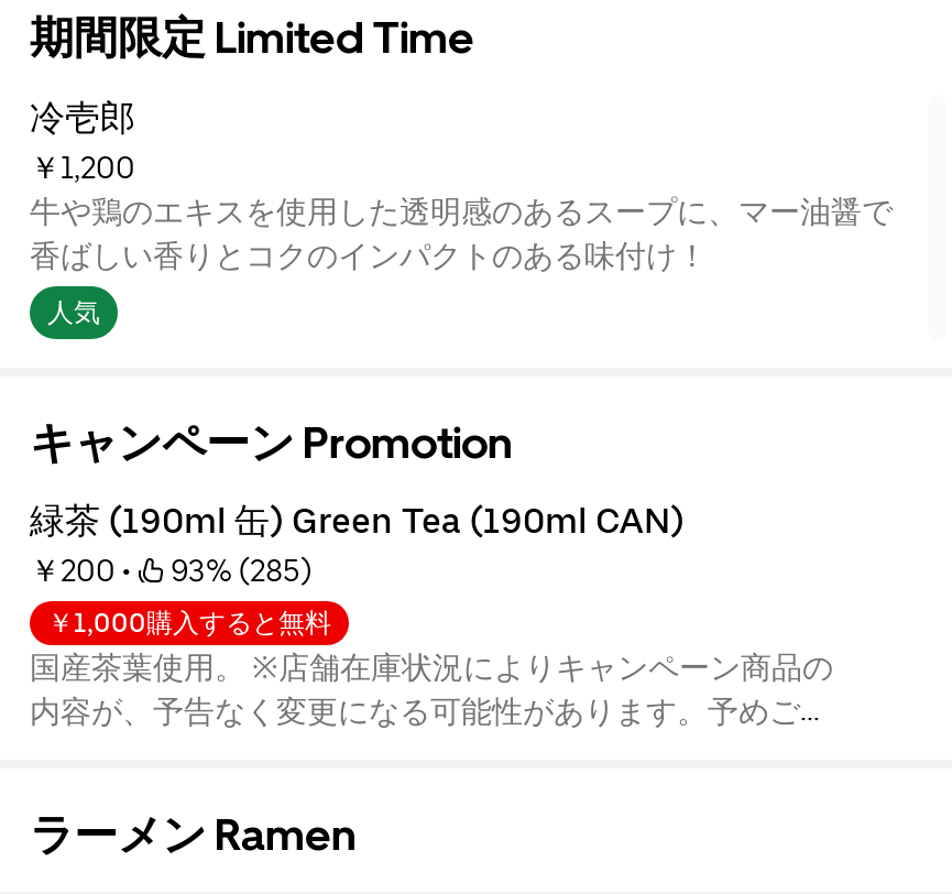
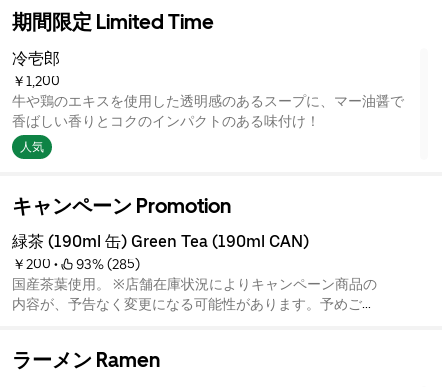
- ￥1,000購入すると無料
